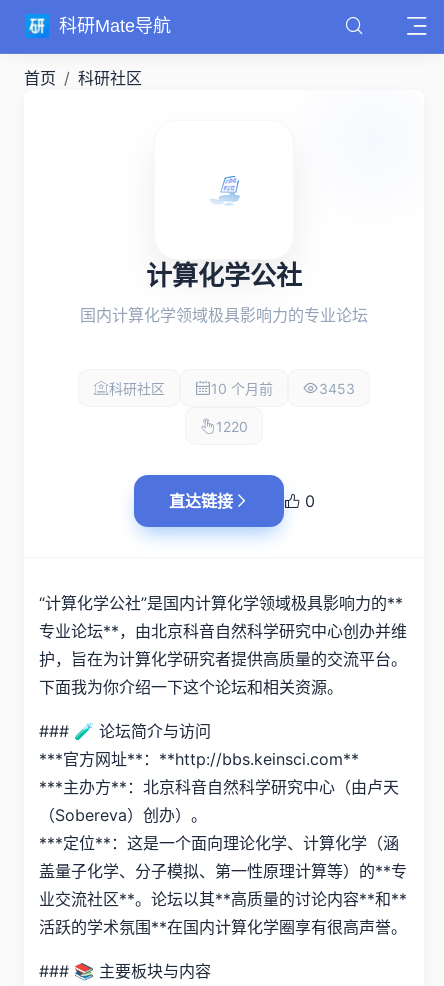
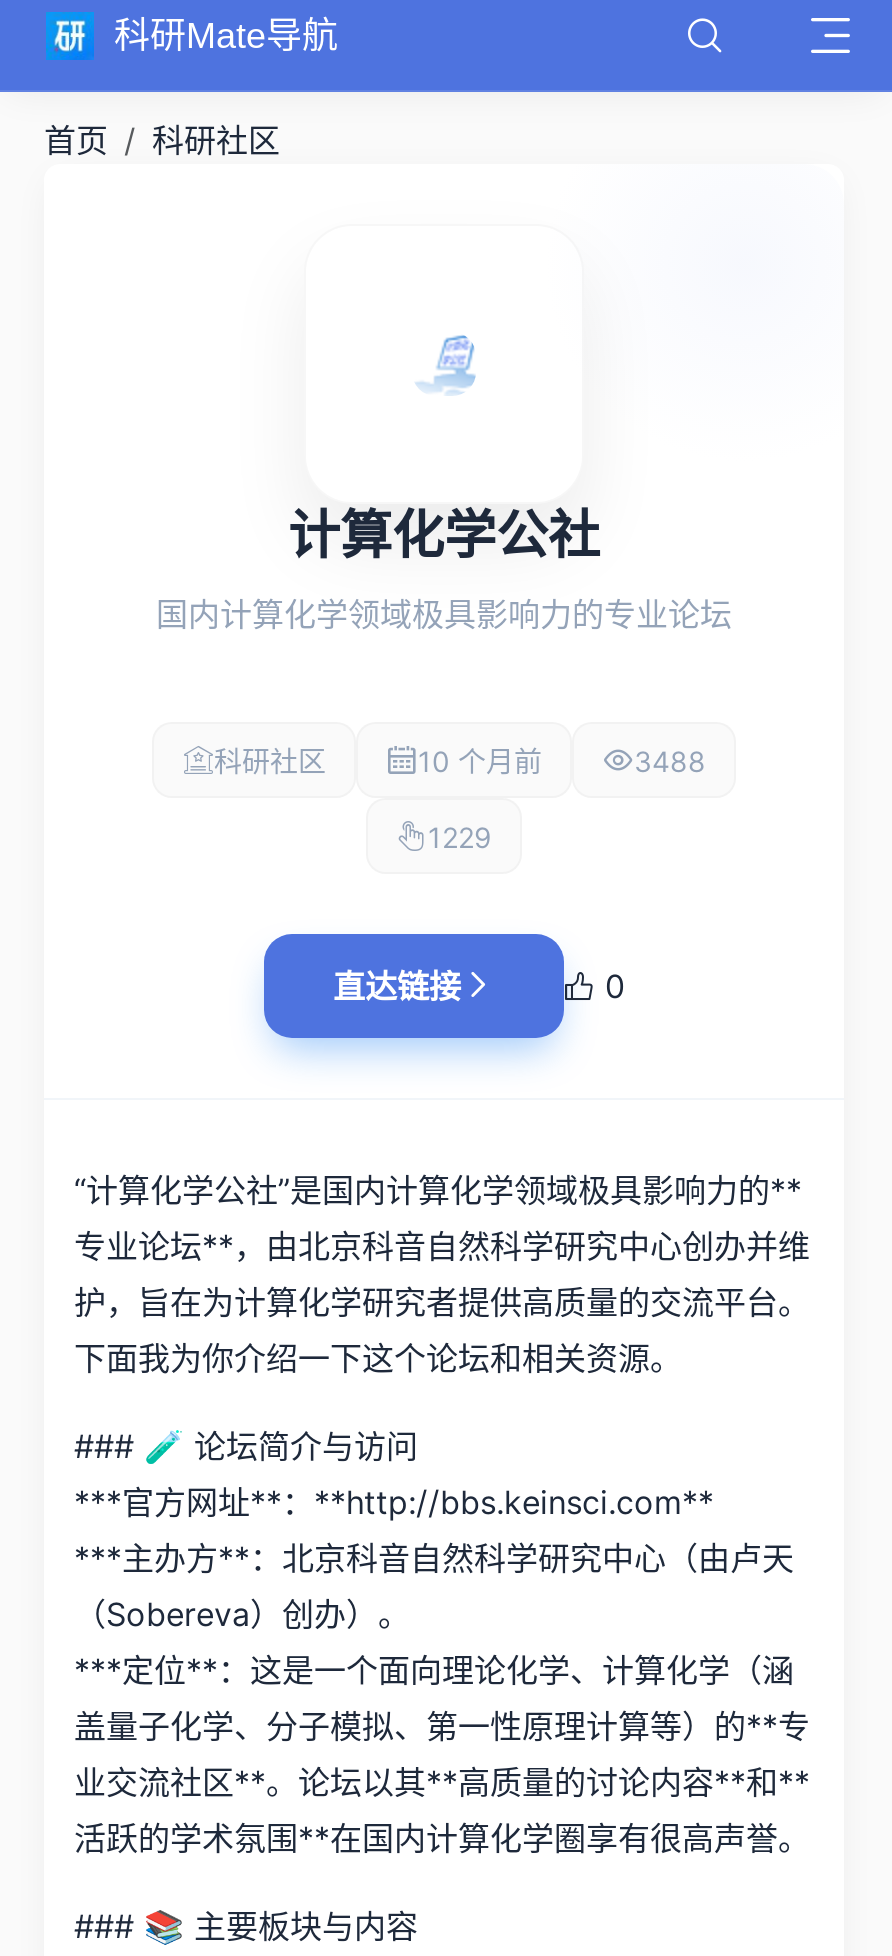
- 3453
+ 3488

- 1220
+ 1229
